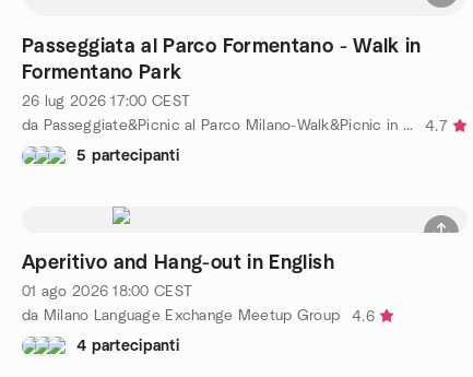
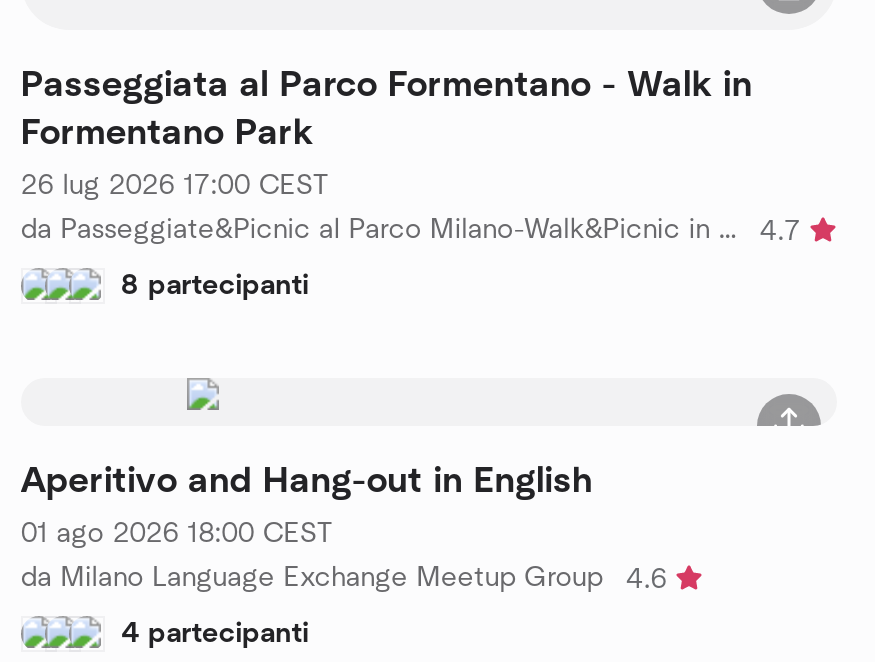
- 5 partecipanti
+ 8 partecipanti
